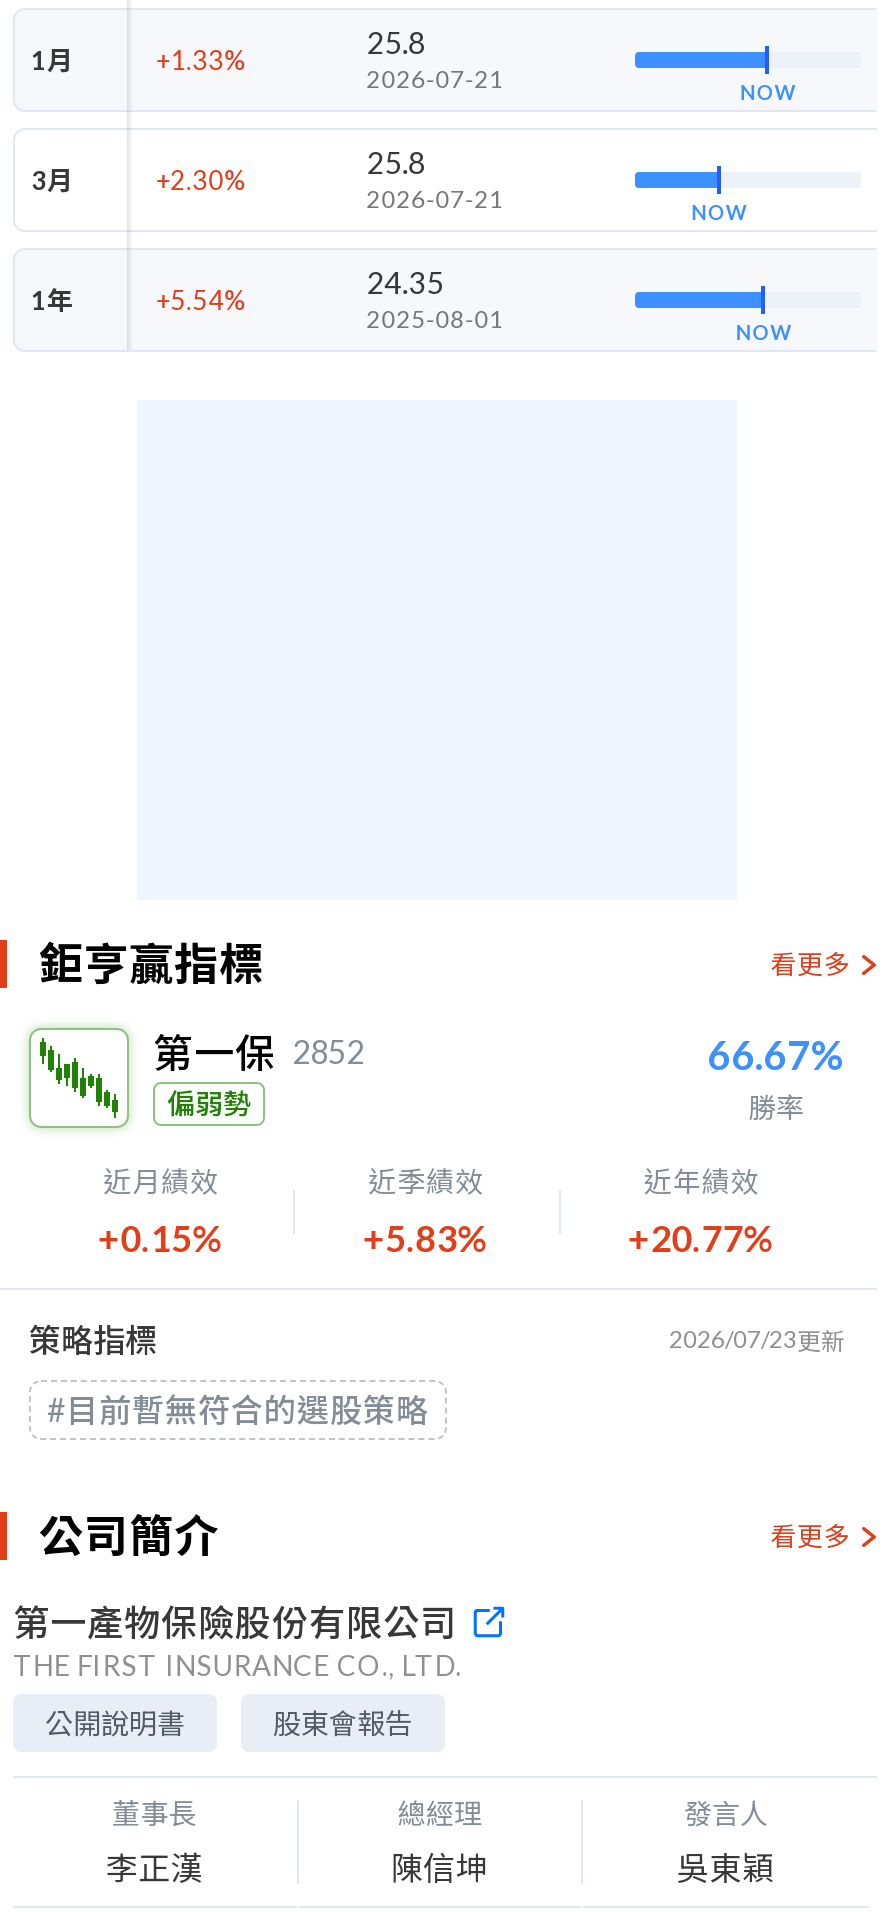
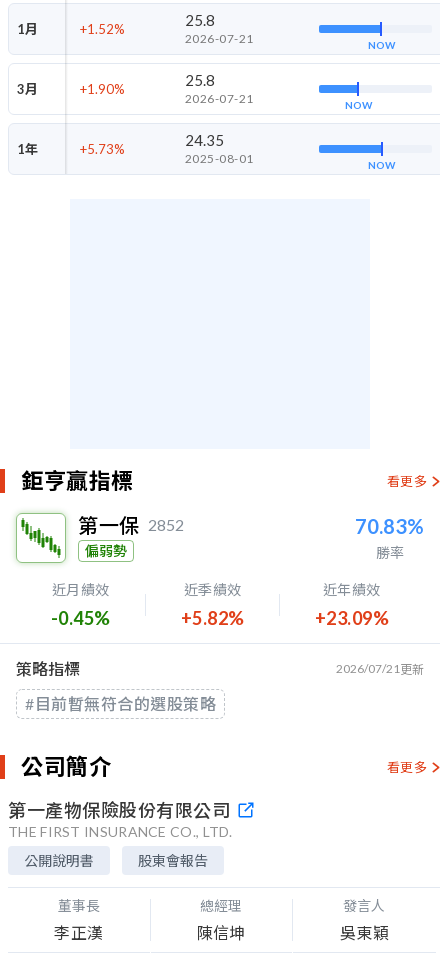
- +1.33%
+ +1.52%

- +2.30%
+ +1.90%

- +5.54%
+ +5.73%

- 66.67%
+ 70.83%

- +0.15%
+ -0.45%

- +5.83%
+ +5.82%

- +20.77%
+ +23.09%

- 2026/07/23更新
+ 2026/07/21更新
